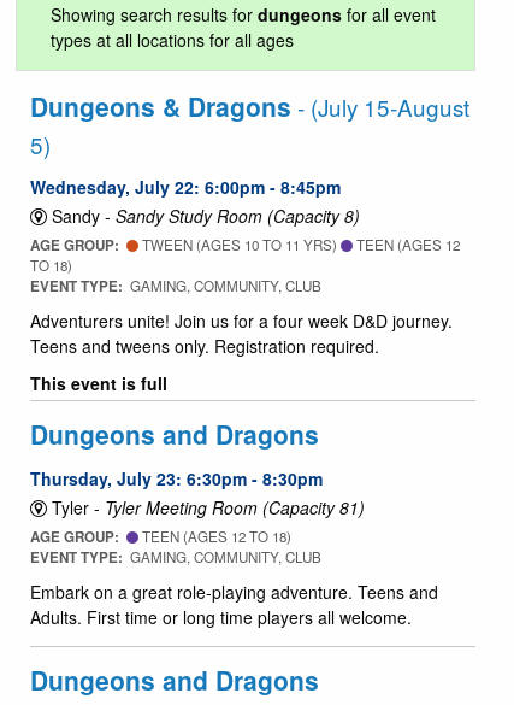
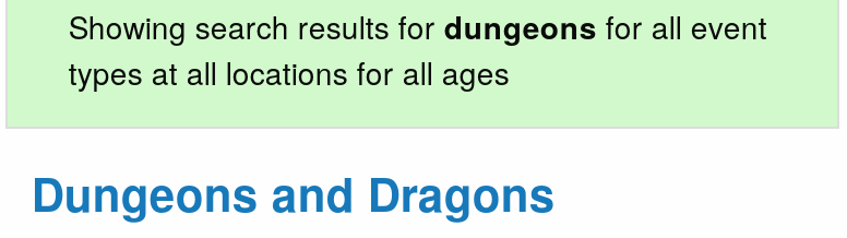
- Dungeons & Dragons - (July 15-August
- 5)
- Wednesday, July 22: 6:00pm - 8:45pm
- Sandy - Sandy Study Room (Capacity 8)
- AGE GROUP:
- TWEEN (AGES 10 TO 11 YRS)
- TEEN (AGES 12
- TO 18)
- EVENT TYPE: GAMING, COMMUNITY, CLUB
- Adventurers unite! Join us for a four week D&D journey.
- Teens and tweens only. Registration required.
- This event is full
- Dungeons and Dragons
- Thursday, July 23: 6:30pm - 8:30pm
- Tyler - Tyler Meeting Room (Capacity 81)
- AGE GROUP:
- TEEN (AGES 12 TO 18)
- EVENT TYPE: GAMING, COMMUNITY, CLUB
- Embark on a great role-playing adventure. Teens and
- Adults. First time or long time players all welcome.
